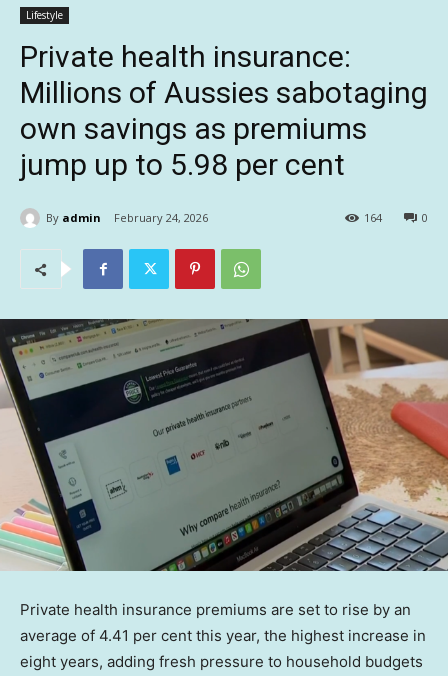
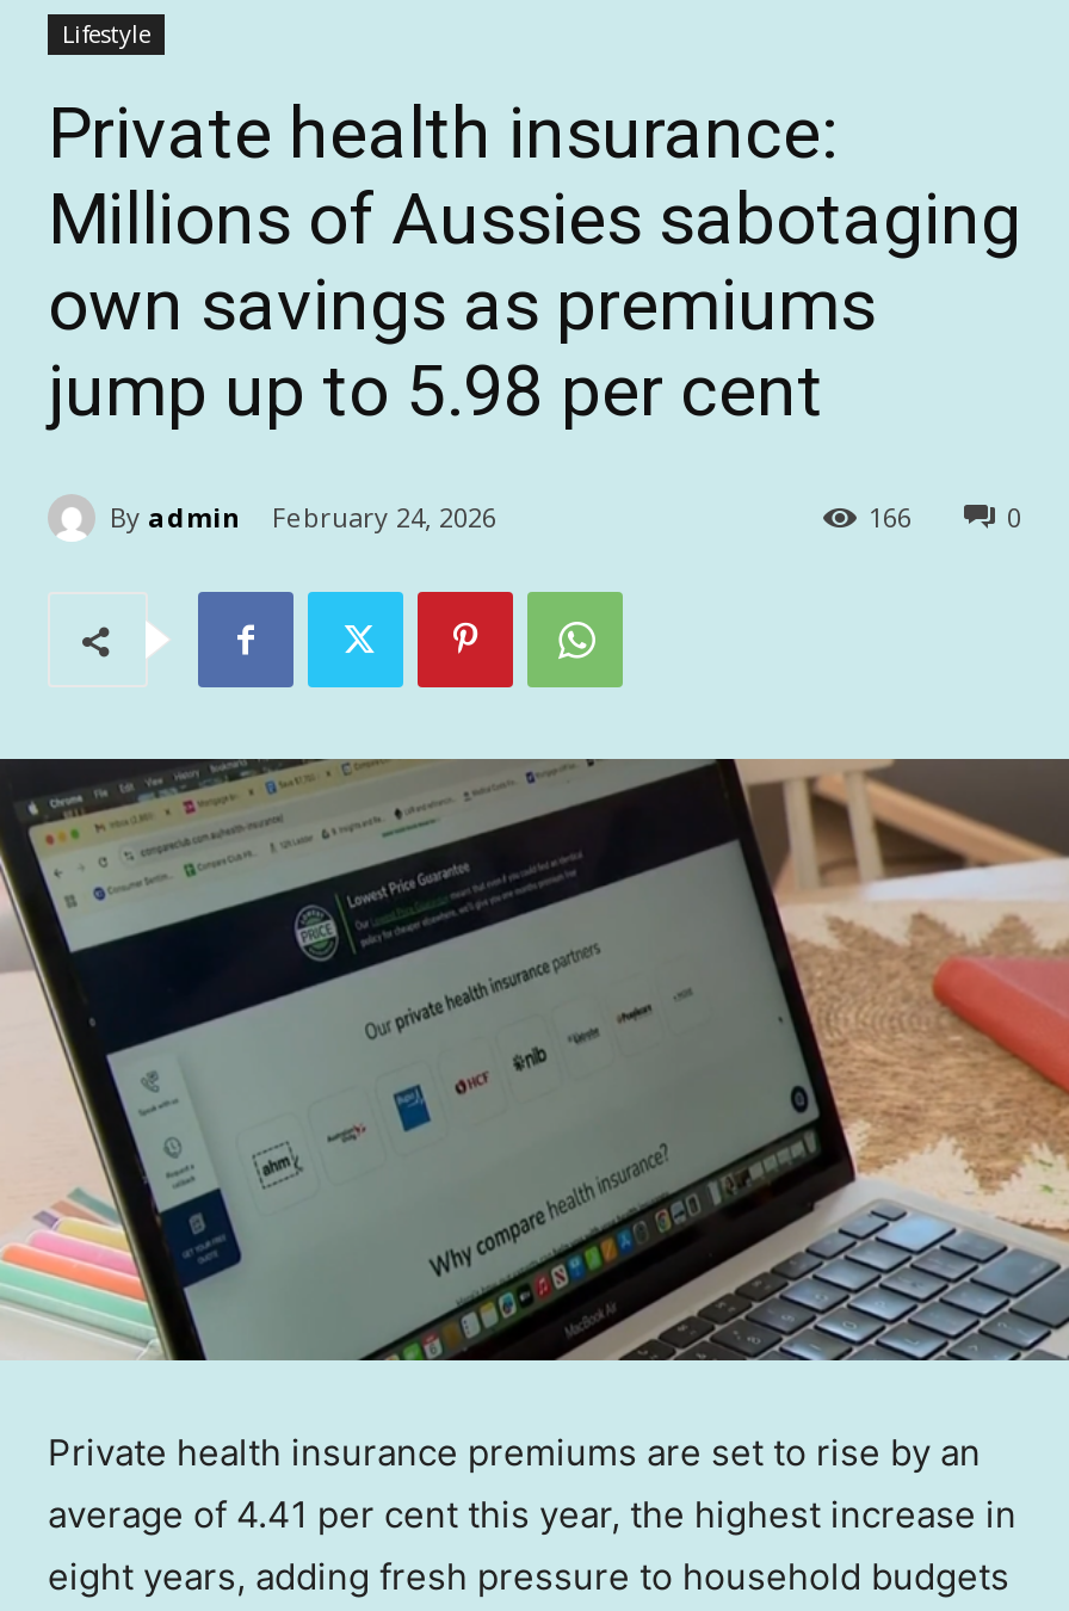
- 164
+ 166
